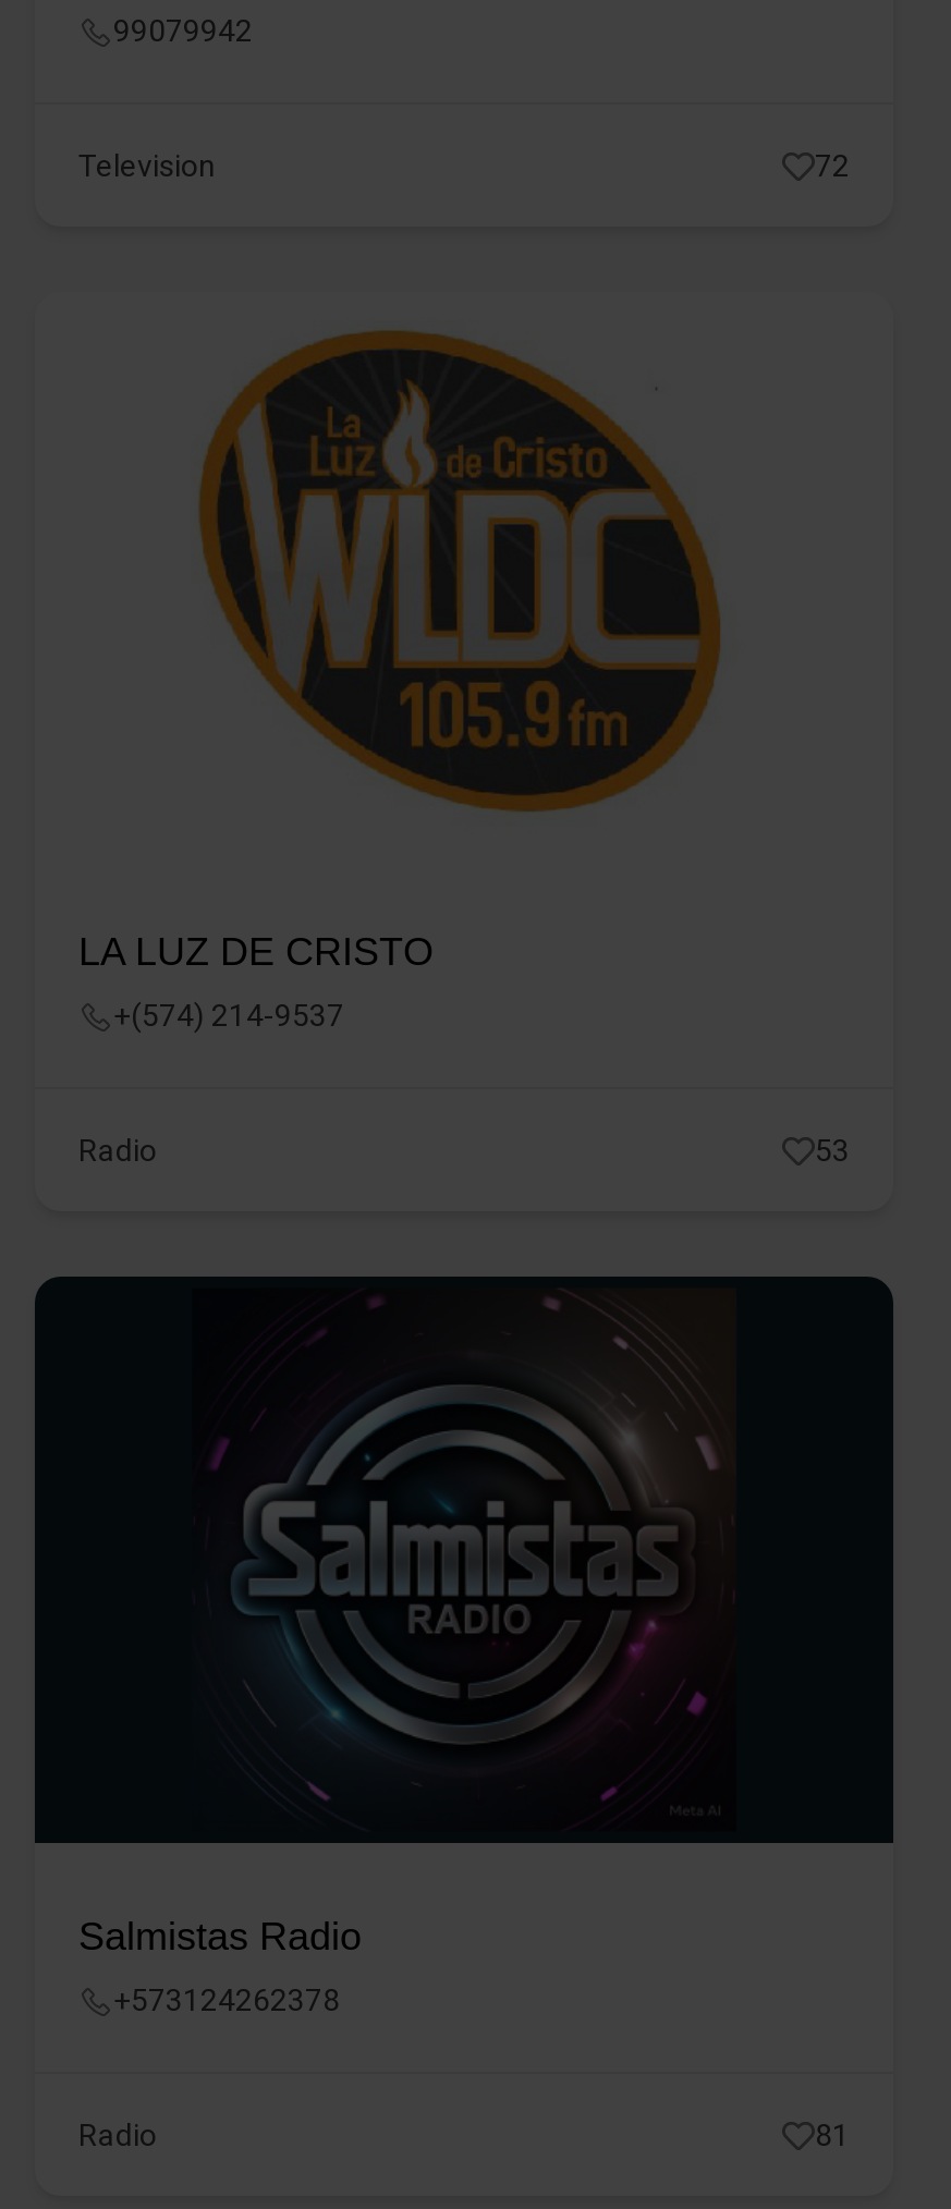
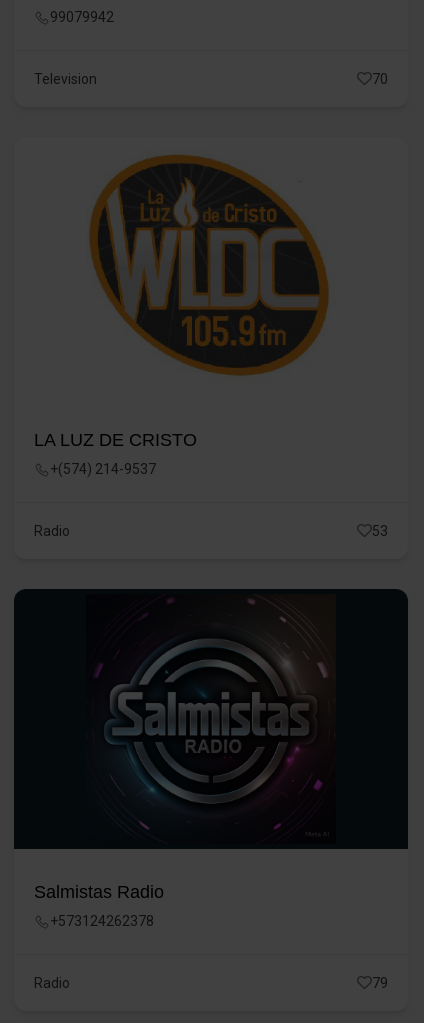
- 72
+ 70

- 81
+ 79
